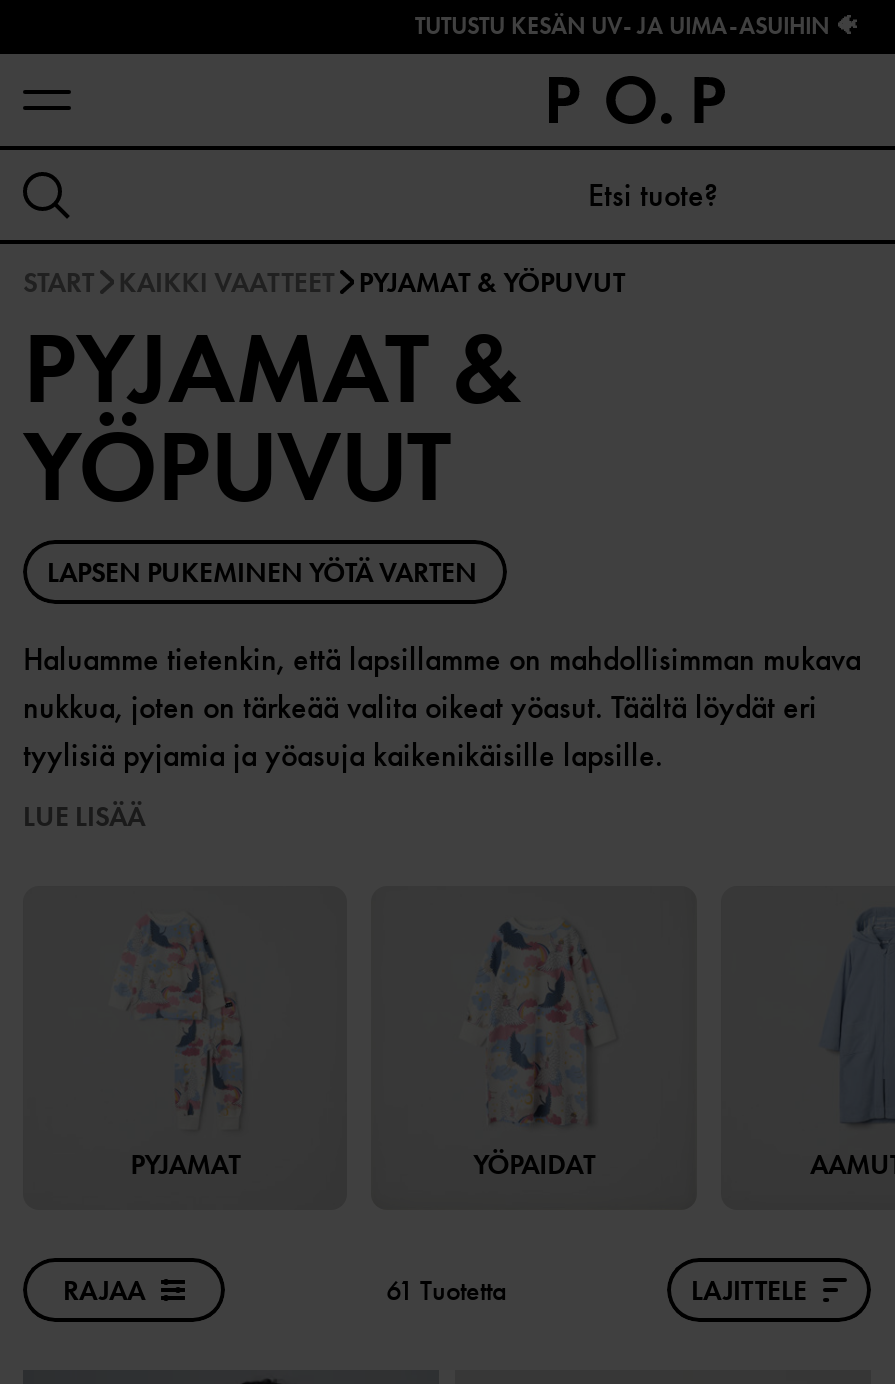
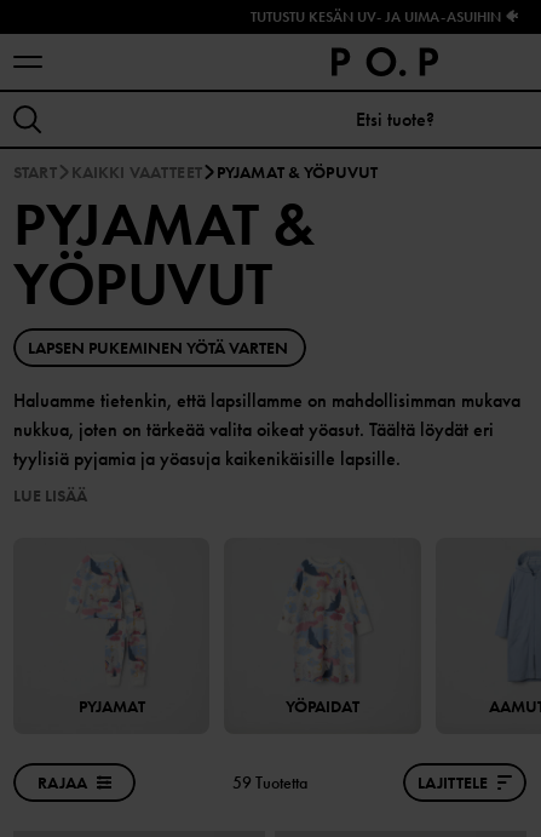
- 61 Tuotetta
+ 59 Tuotetta
